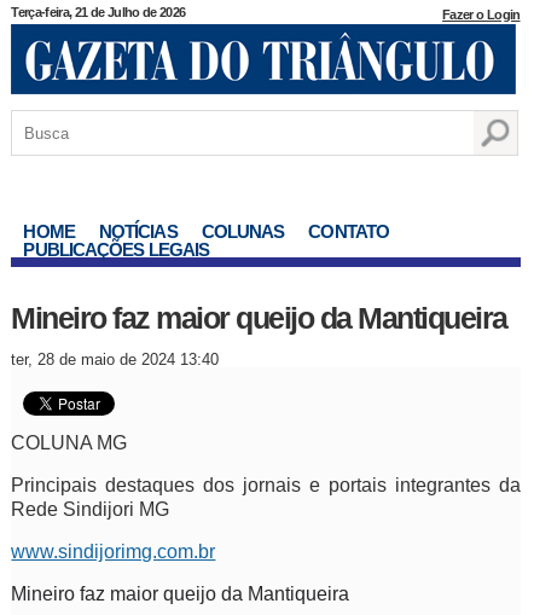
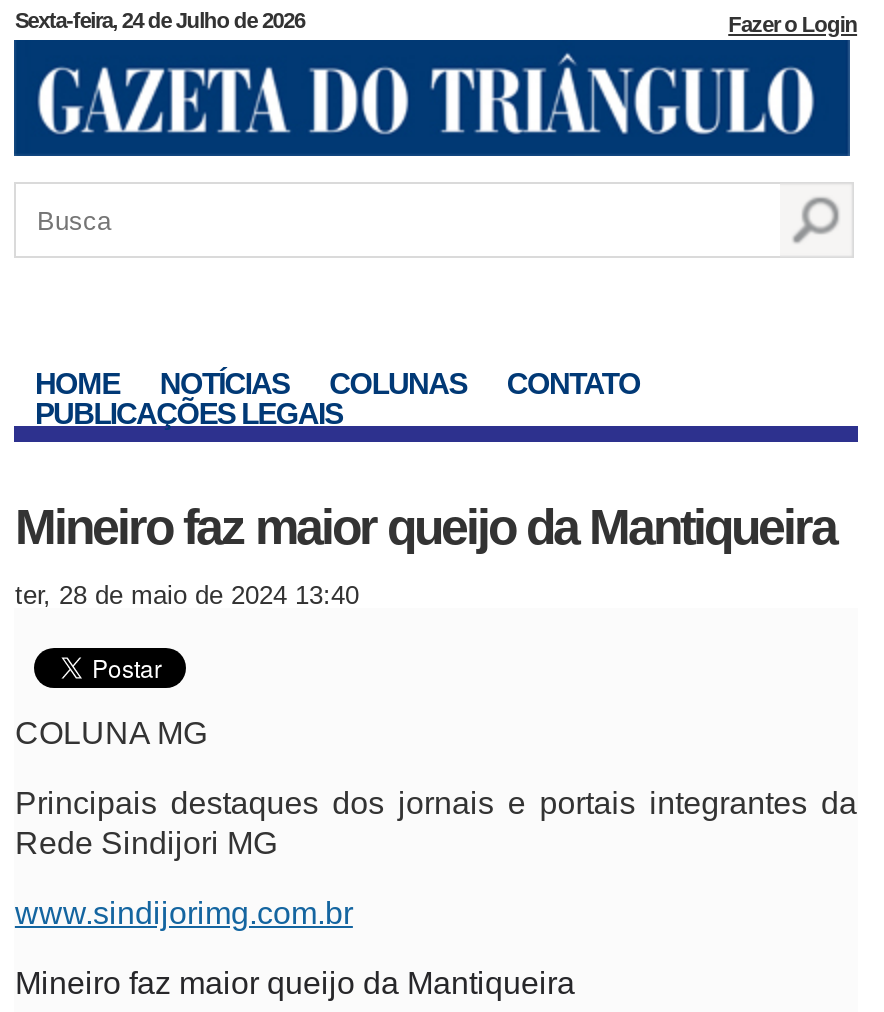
- Terça-feira, 21 de Julho de 2026
+ Sexta-feira, 24 de Julho de 2026
